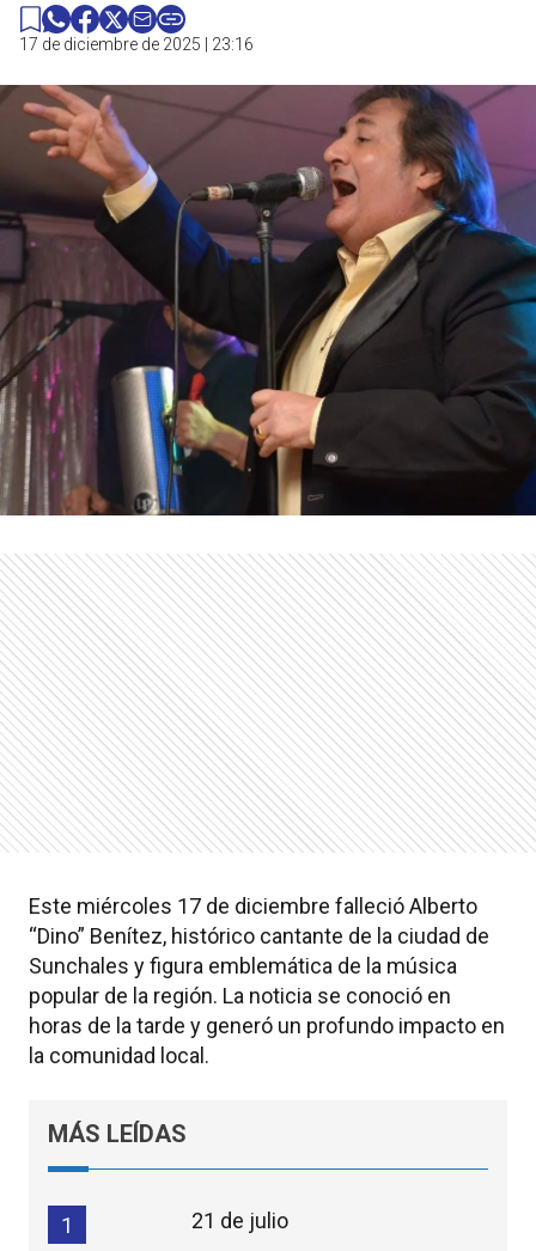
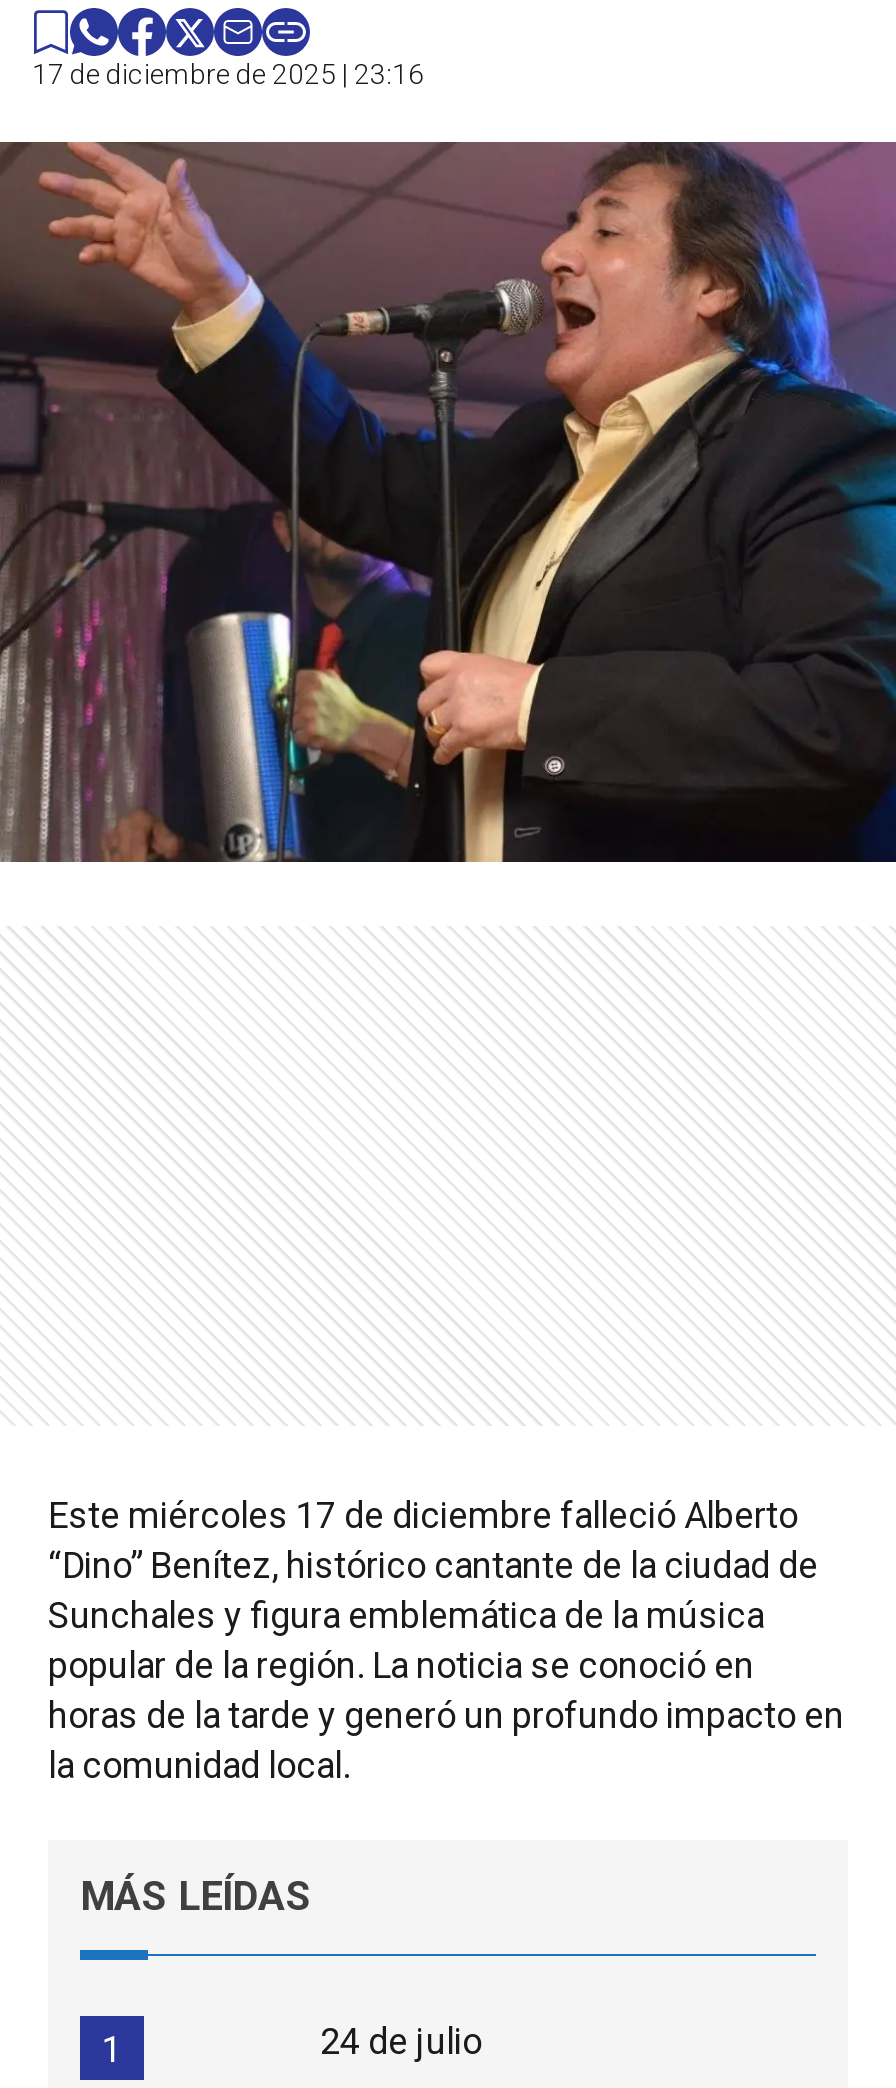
- 21 de julio
+ 24 de julio
